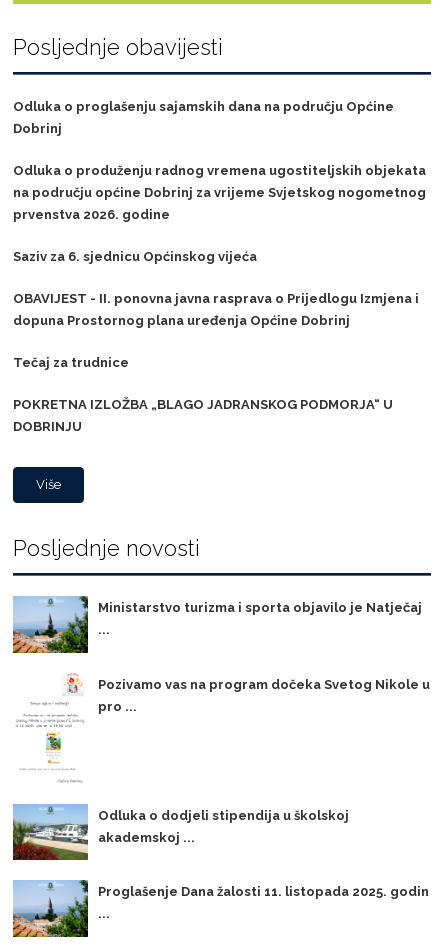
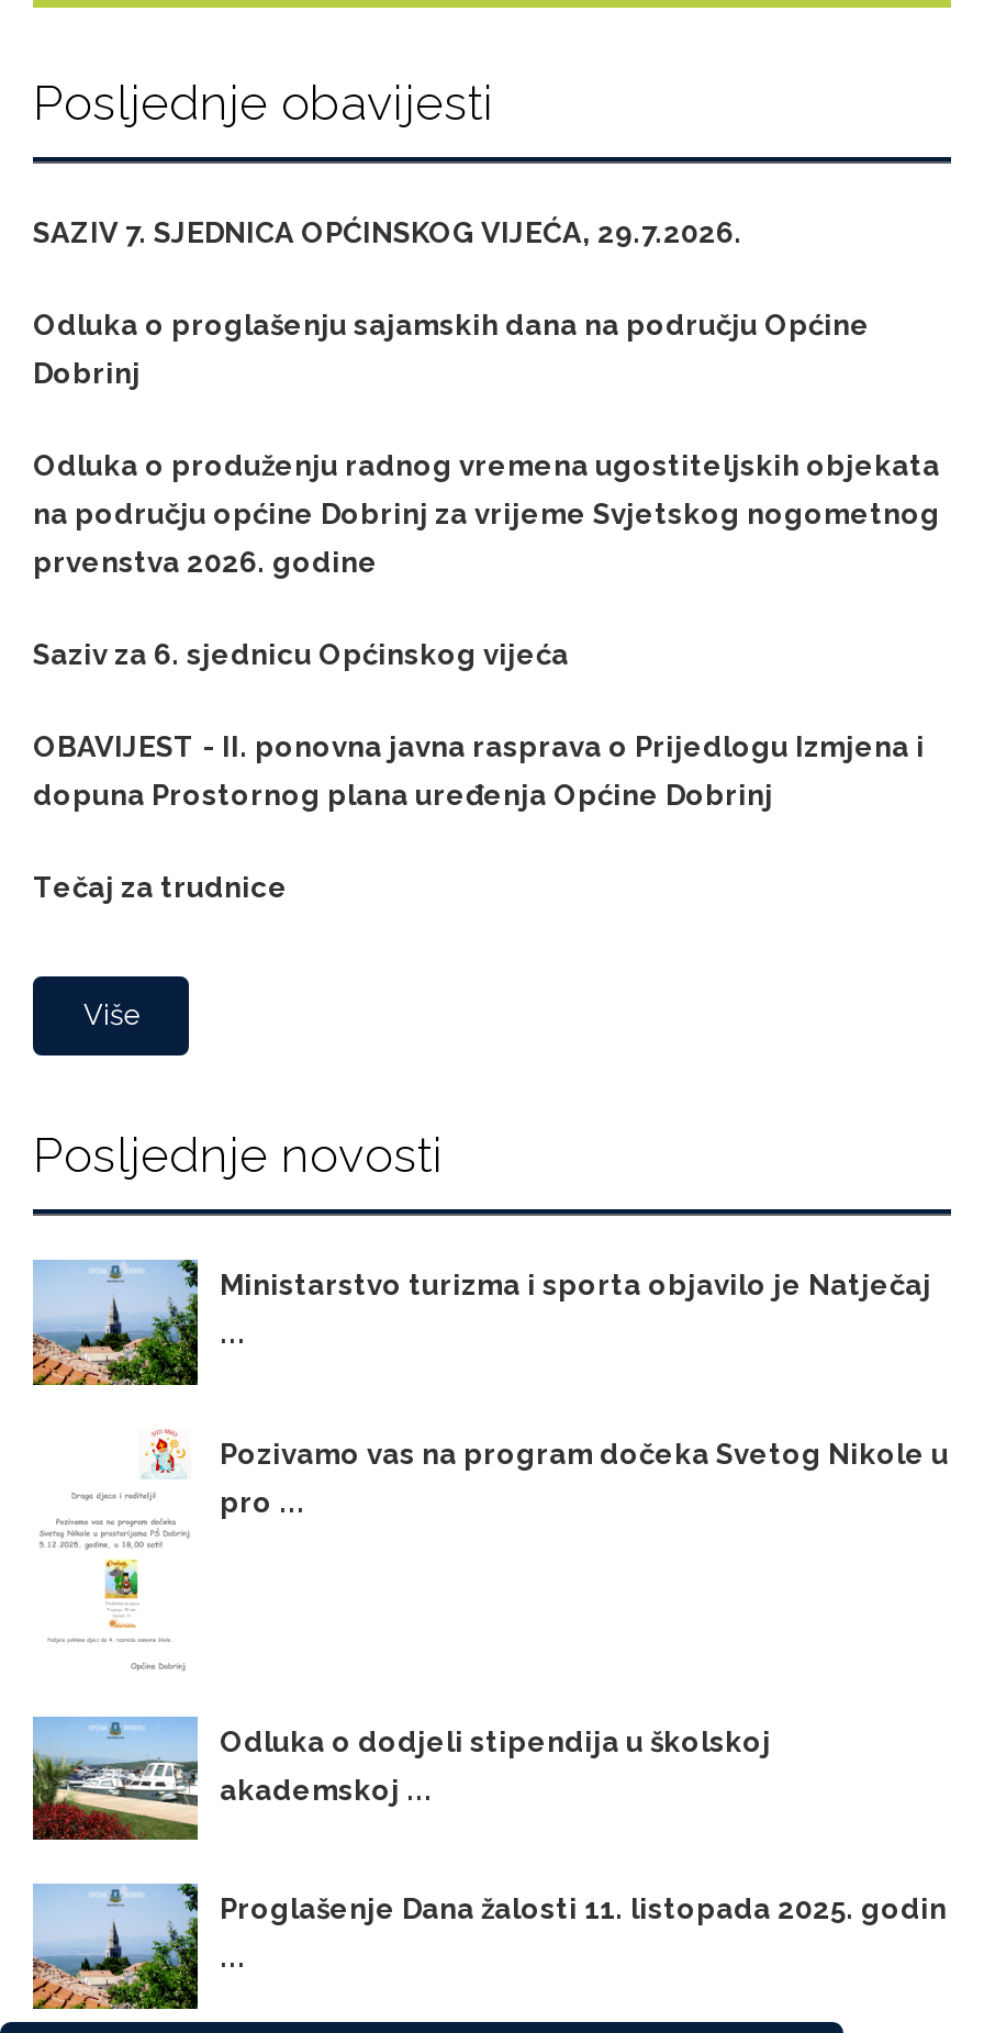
+ SAZIV 7. SJEDNICA OPĆINSKOG VIJEĆA, 29.7.2026.

moved down: Odluka o proglašenju sajamskih dana na području Općine | Dobrinj | Odluka o produženju radnog vremena ugostiteljskih objekata | ... | dopuna Prostornog plana uređenja Općine Dobrinj | Tečaj za trudnice

- POKRETNA IZLOŽBA „BLAGO JADRANSKOG PODMORJA“ U
- DOBRINJU
